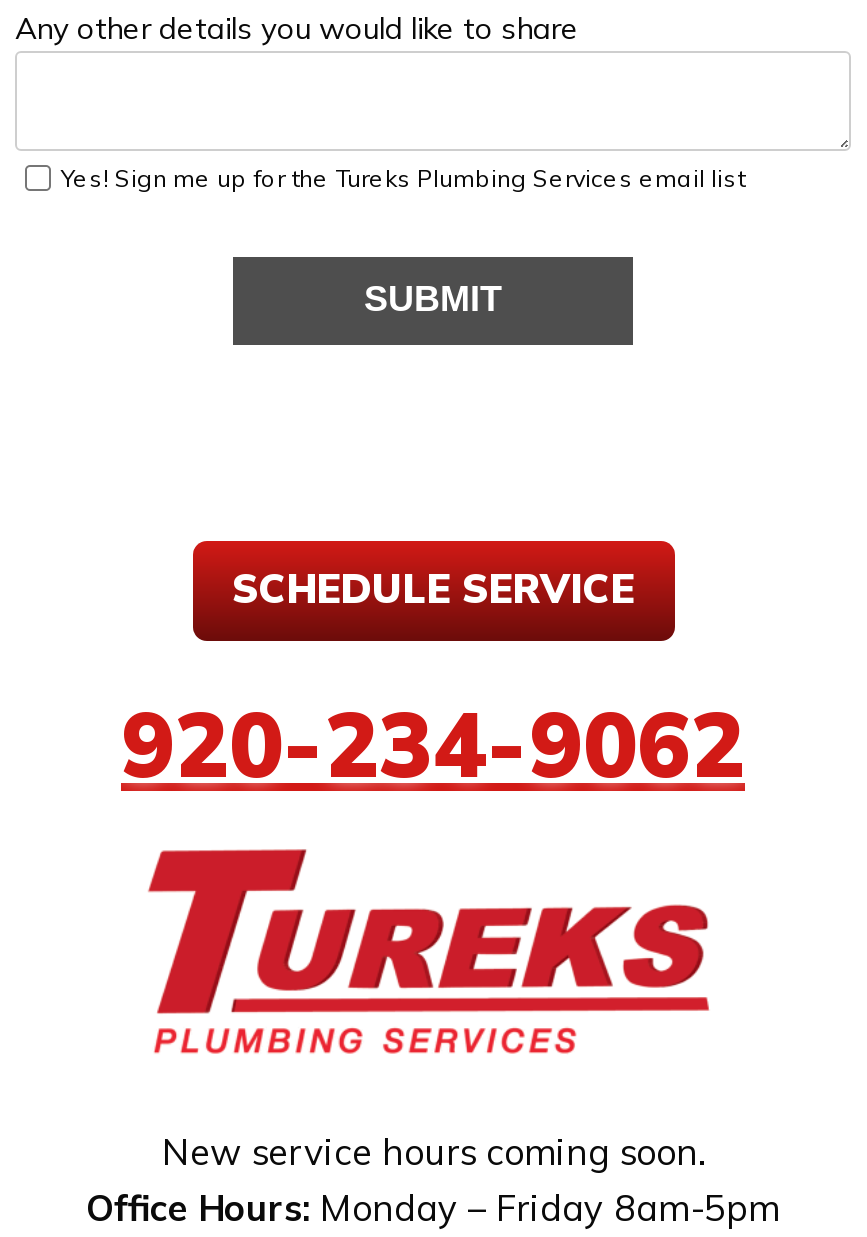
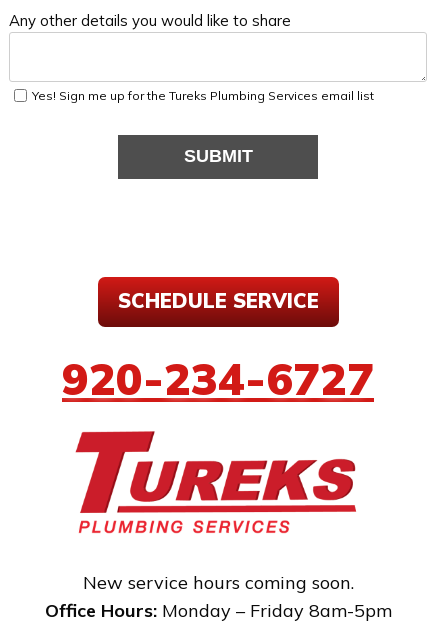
- 920-234-9062
+ 920-234-6727
